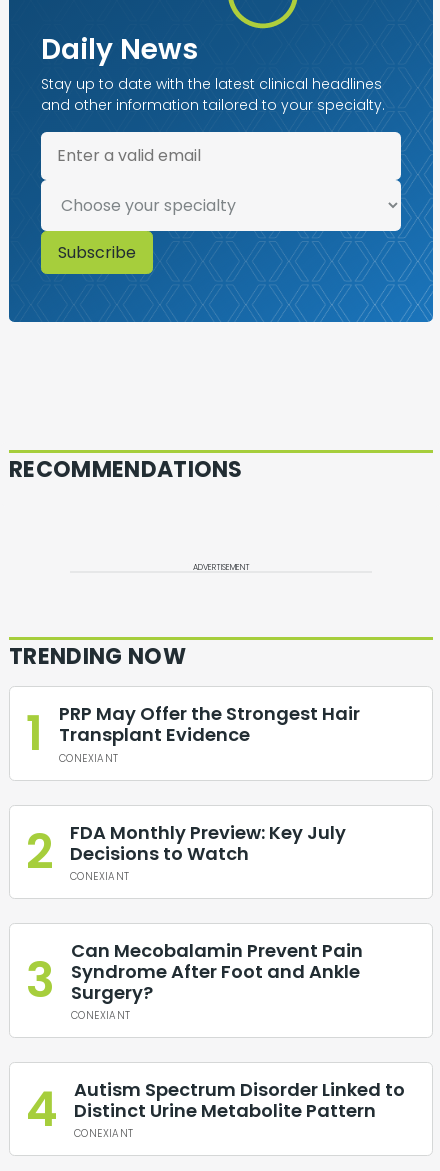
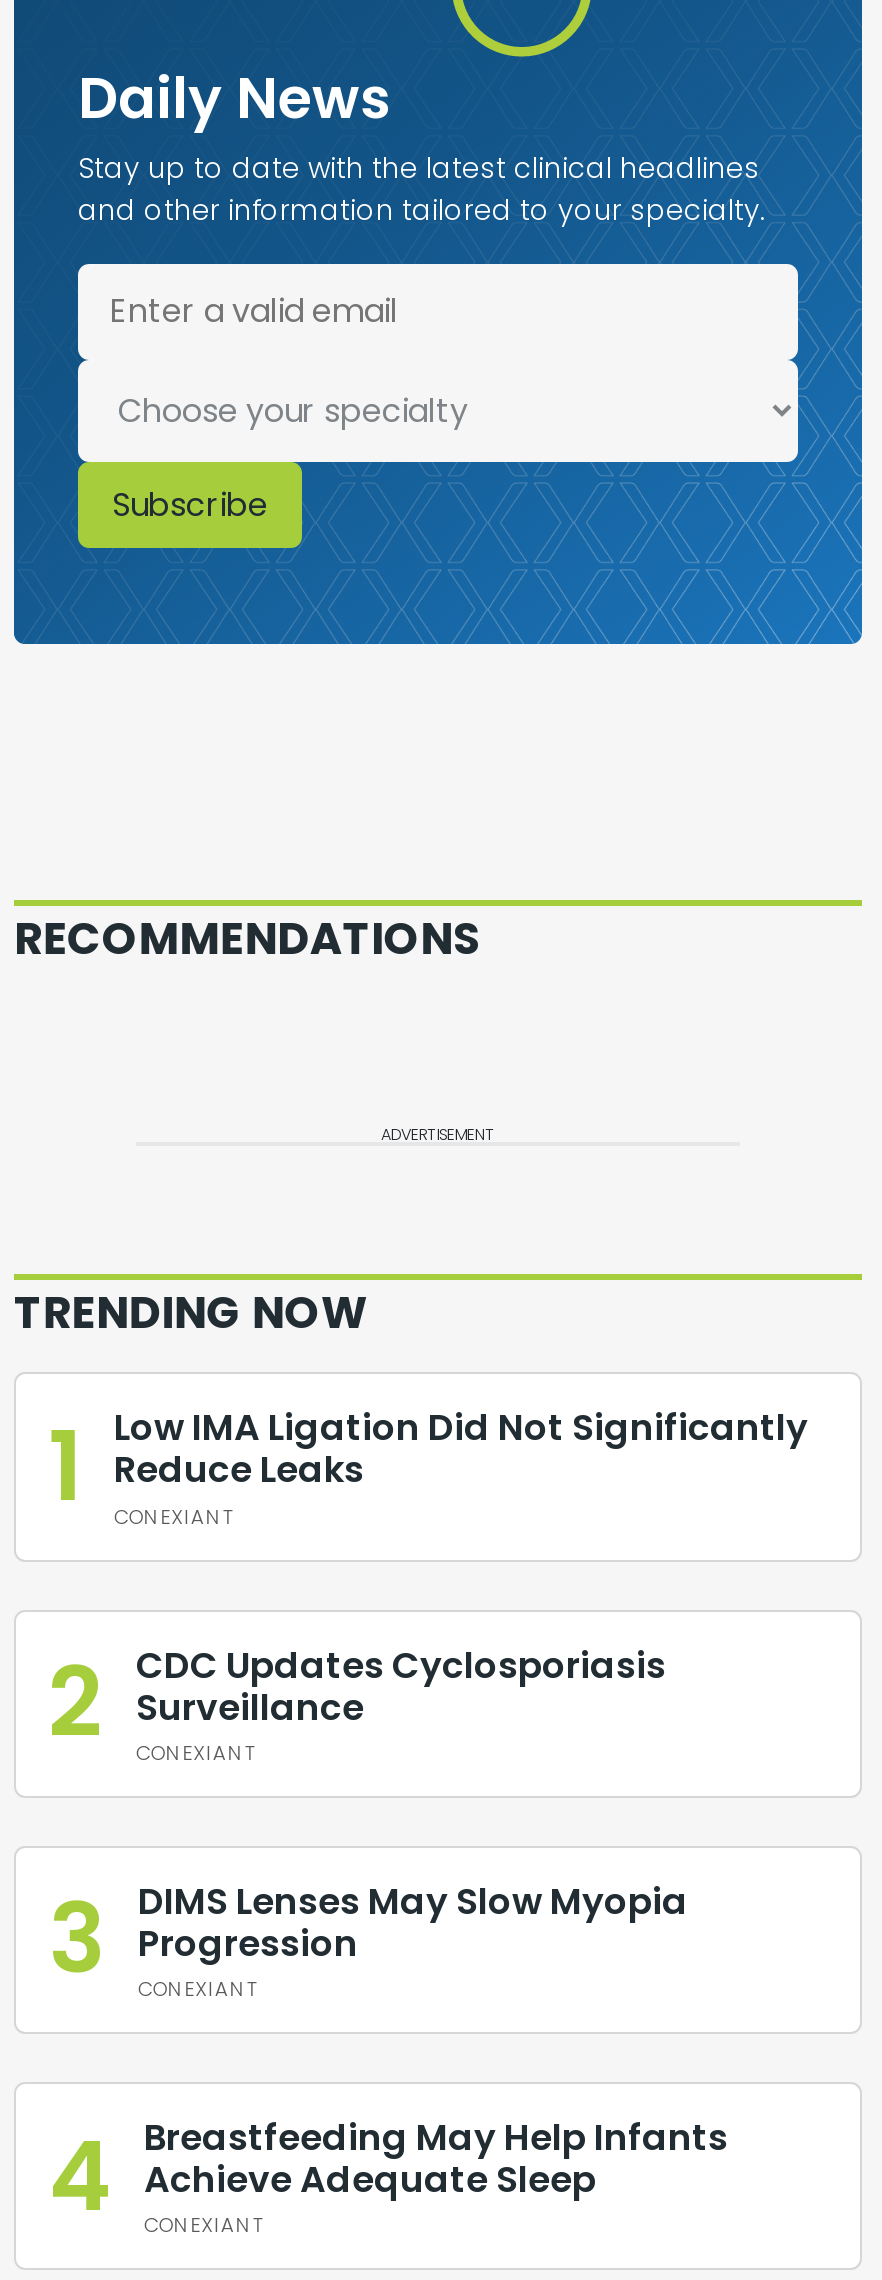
- PRP May Offer the Strongest Hair
- Transplant Evidence
+ Low IMA Ligation Did Not Significantly
+ Reduce Leaks

- FDA Monthly Preview: Key July
- Decisions to Watch
+ CDC Updates Cyclosporiasis
+ Surveillance

- Can Mecobalamin Prevent Pain
- Syndrome After Foot and Ankle
- Surgery?
+ DIMS Lenses May Slow Myopia
+ Progression

- Autism Spectrum Disorder Linked to
- Distinct Urine Metabolite Pattern
+ Breastfeeding May Help Infants
+ Achieve Adequate Sleep
